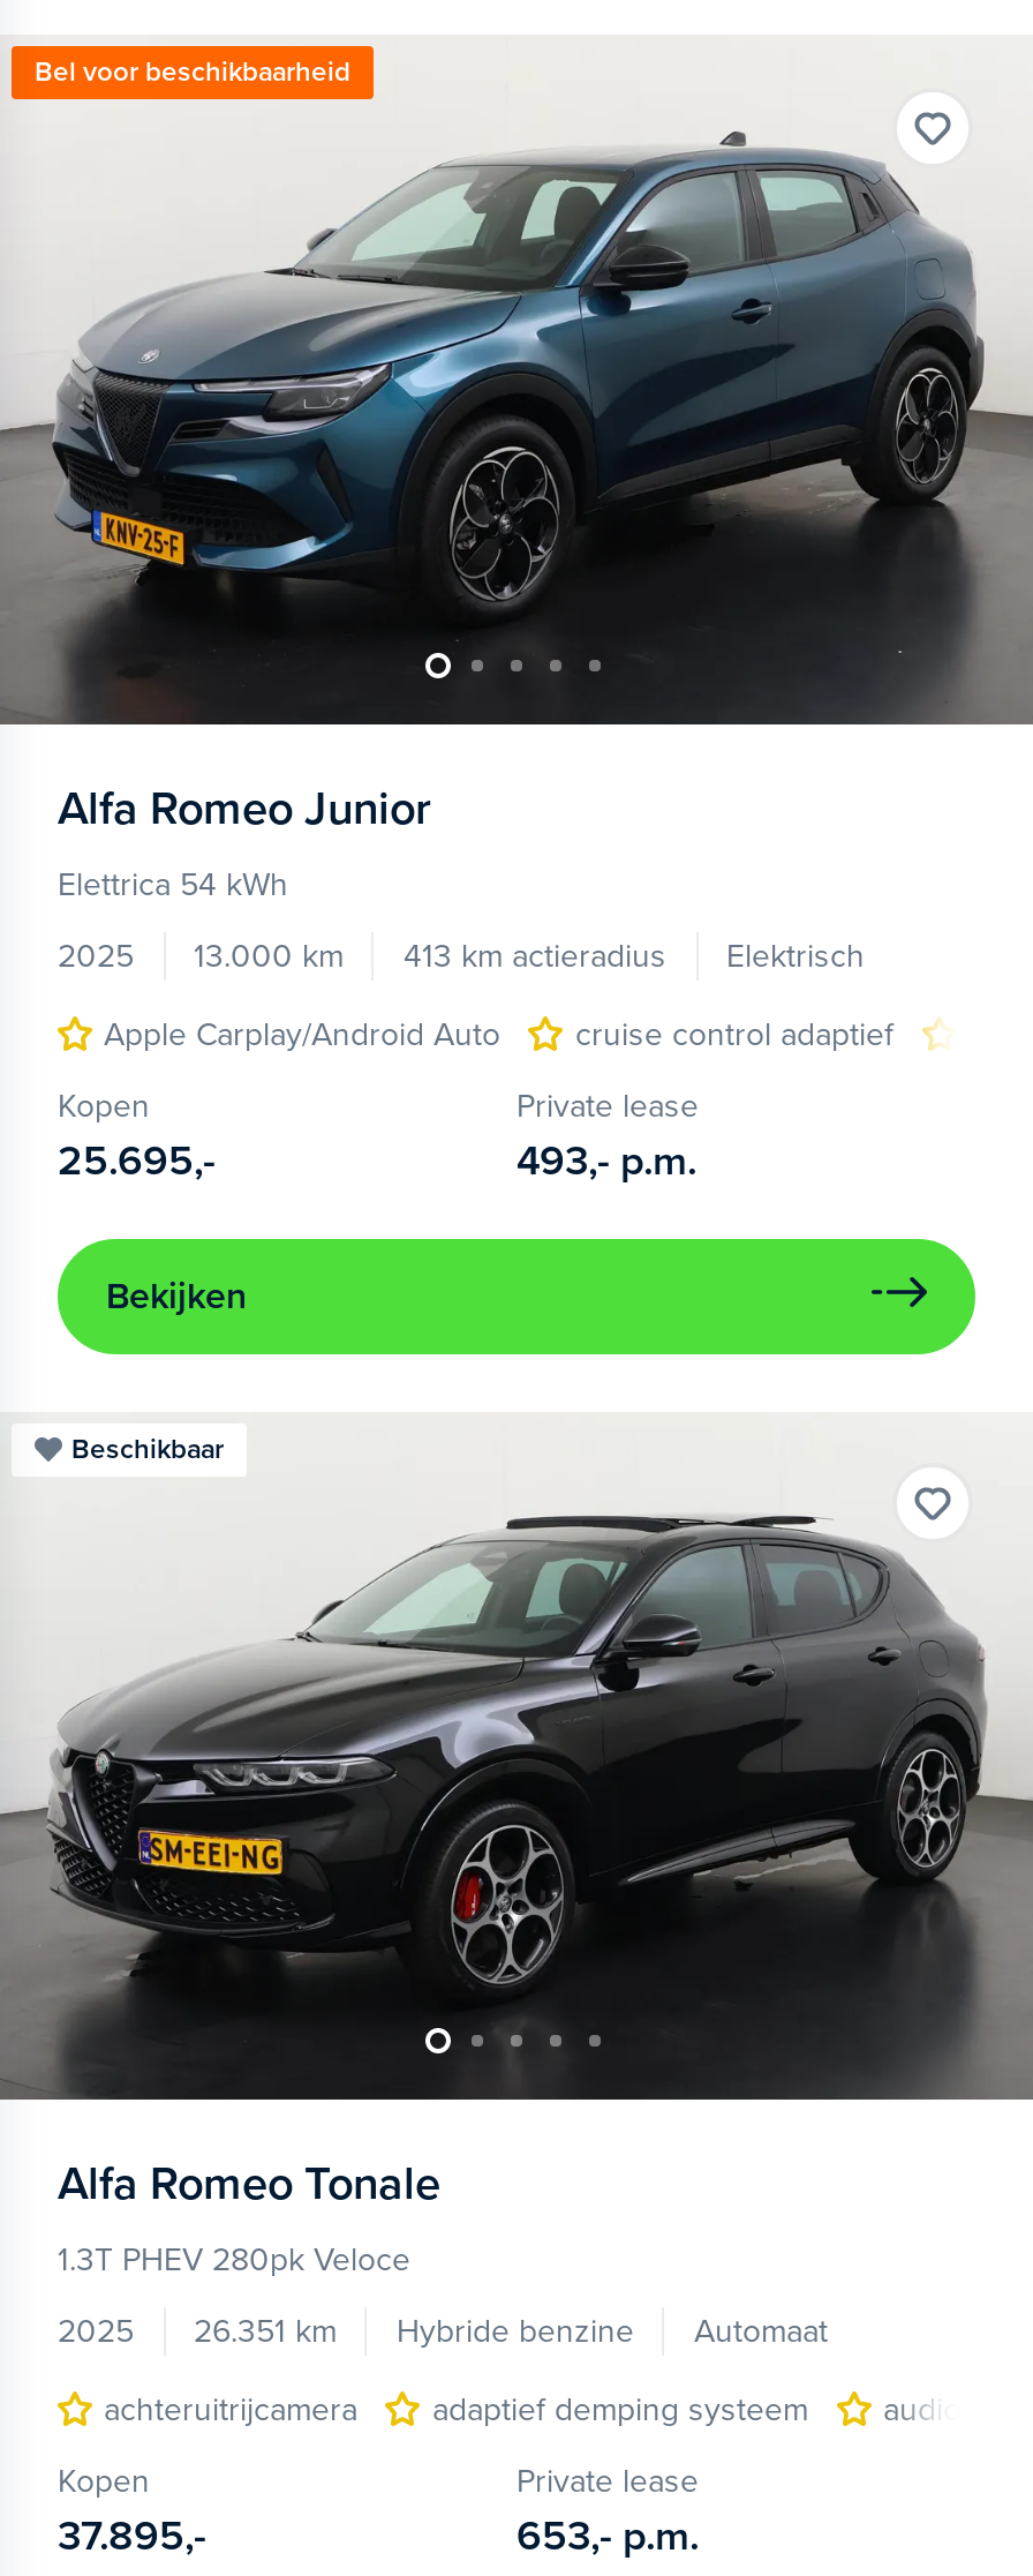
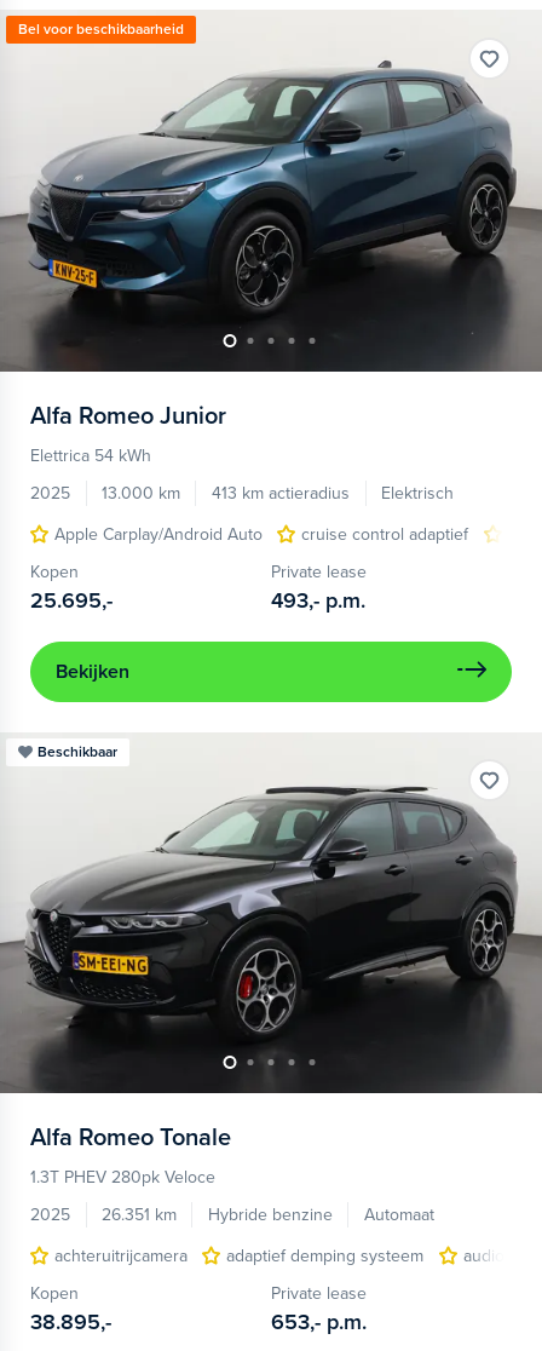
- 37.895,-
+ 38.895,-
